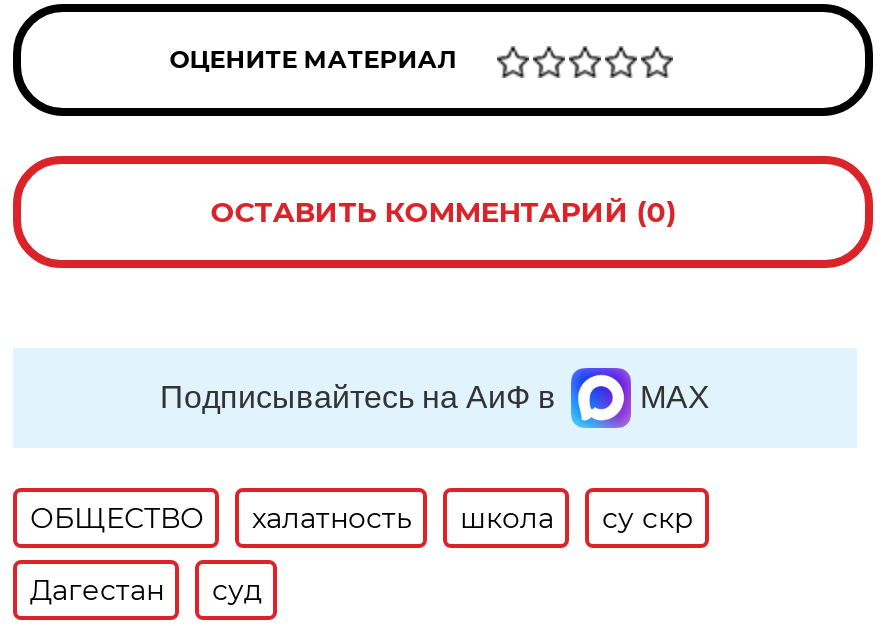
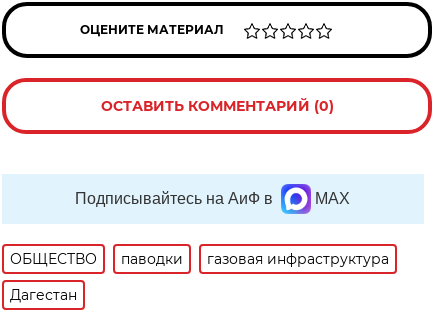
- халатность
- школа
- су скр
+ паводки
+ газовая инфраструктура

- суд
